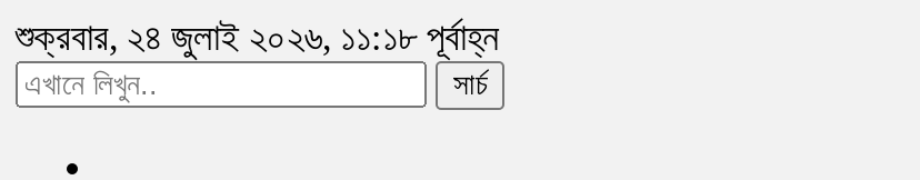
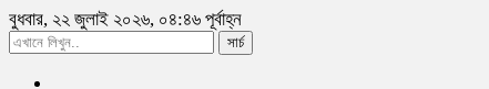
- শুক্রবার, ২৪ জুলাই ২০২৬, ১১:১৮ পূর্বাহ্ন
+ বুধবার, ২২ জুলাই ২০২৬, ০৪:৪৬ পূর্বাহ্ন
